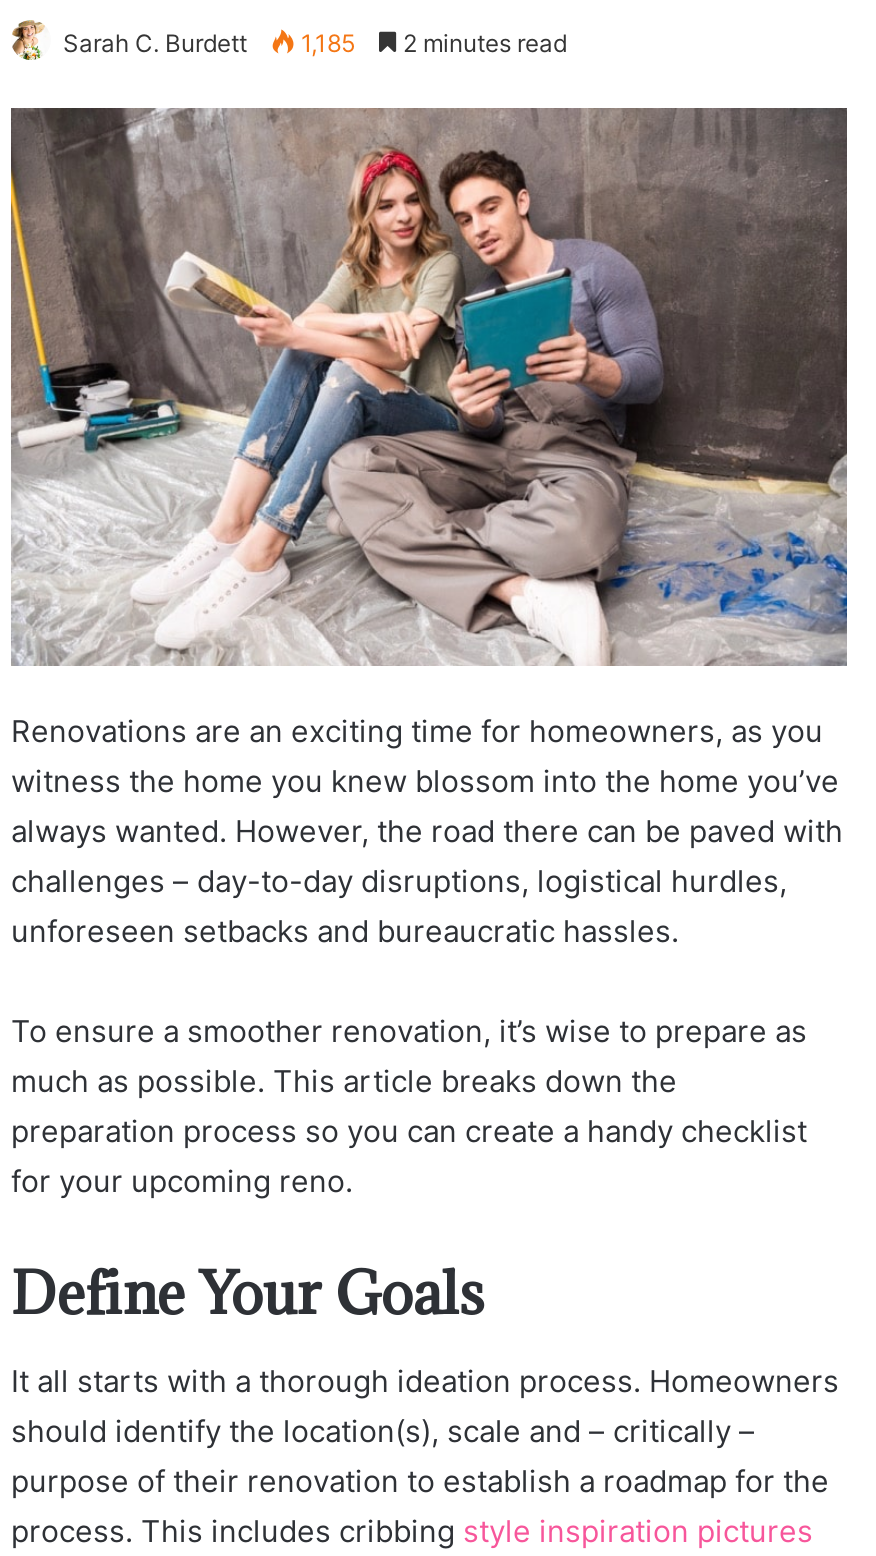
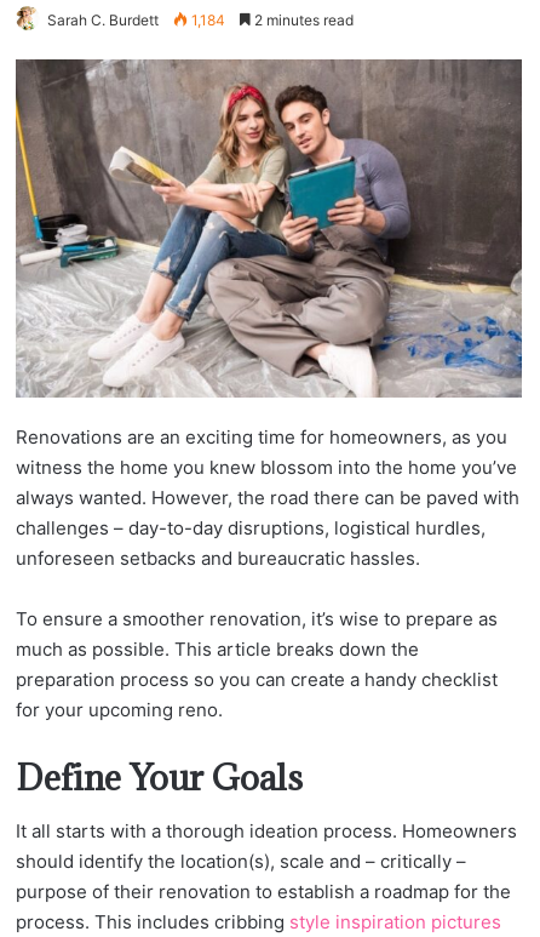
- Sarah C. Burdett 1,185 2 minutes read
+ Sarah C. Burdett 1,184 2 minutes read
